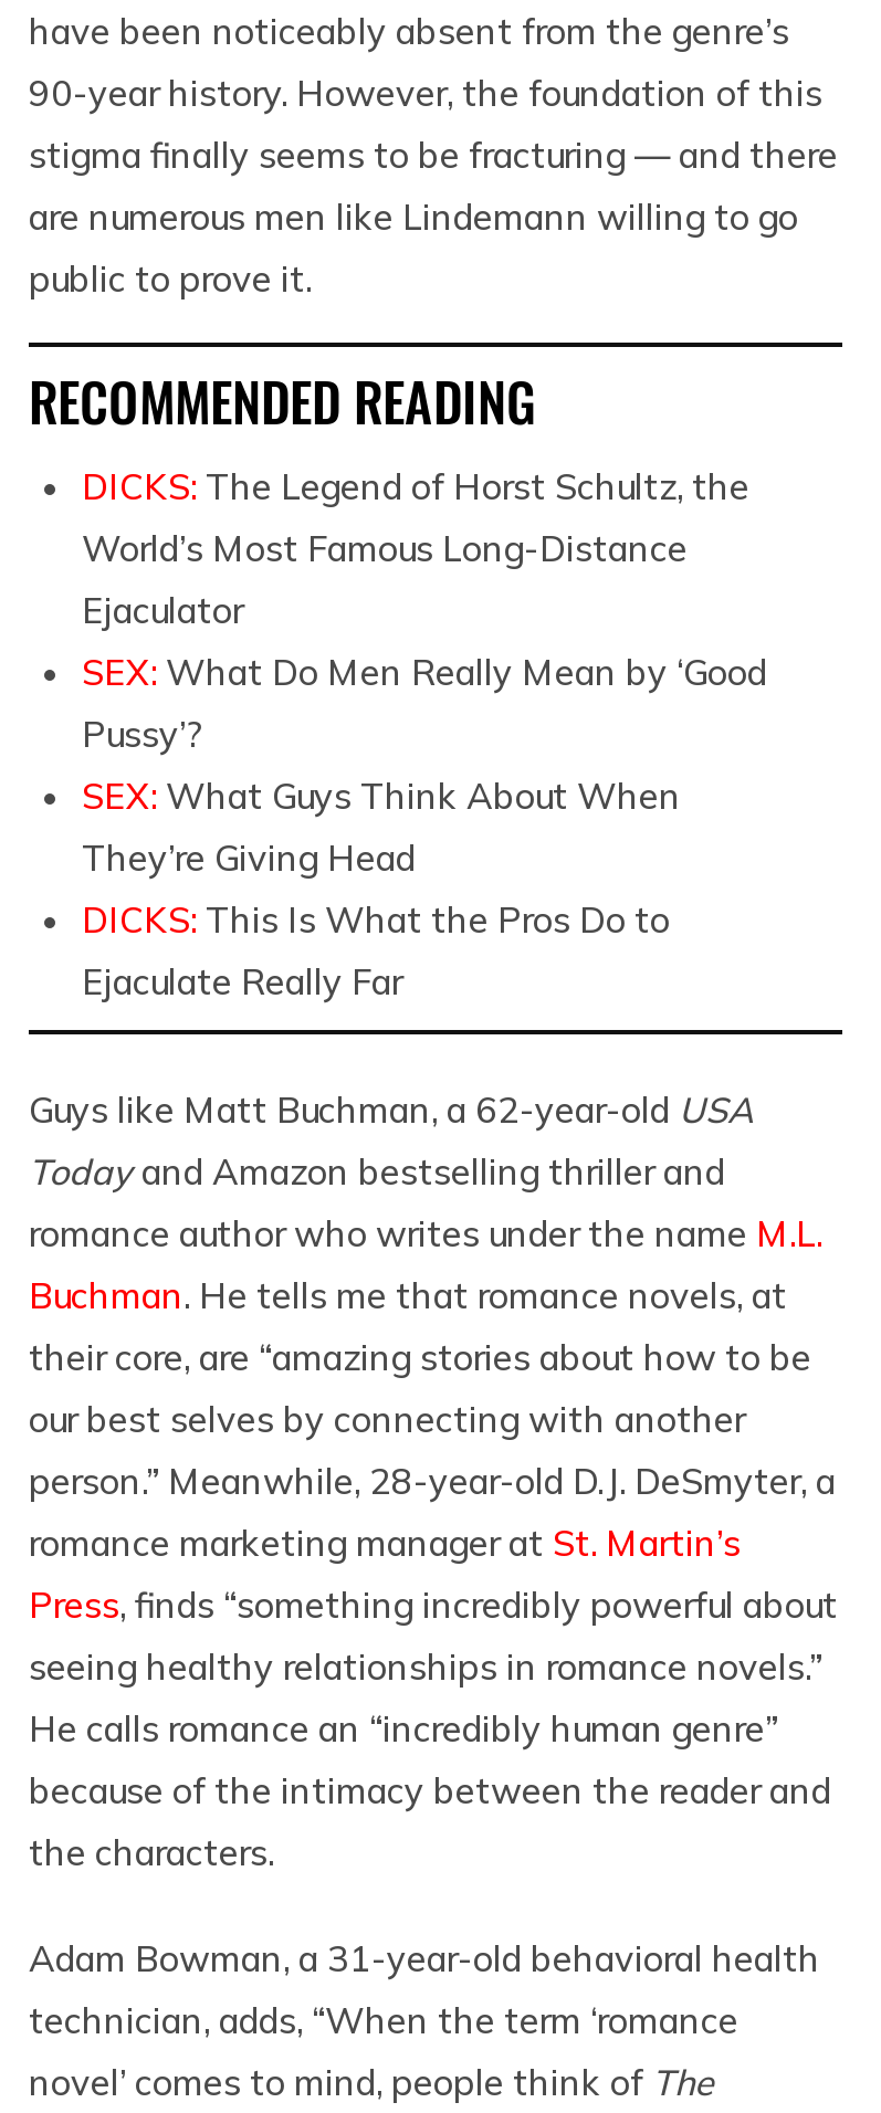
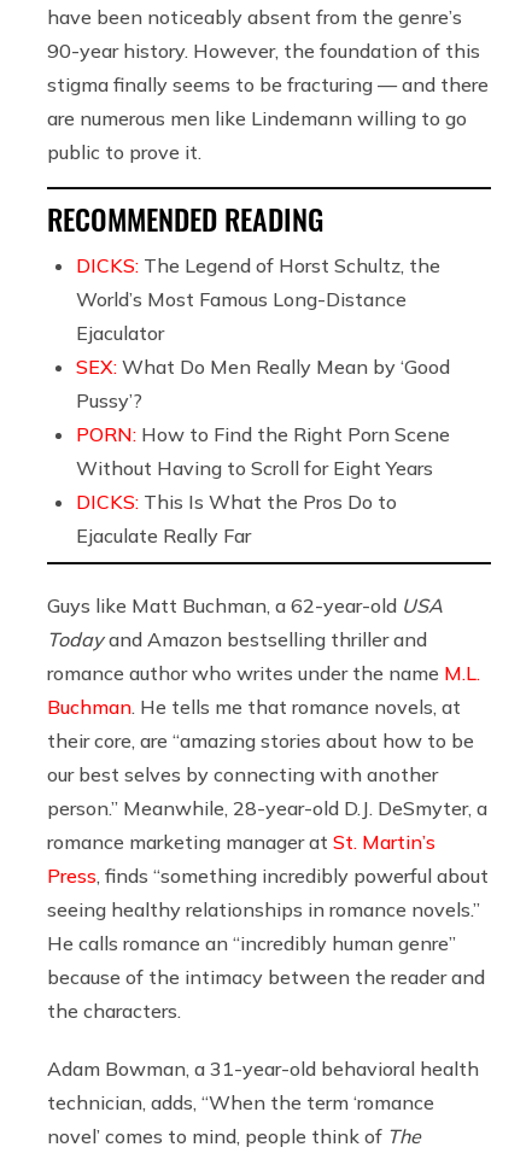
- SEX: What Guys Think About When
- They’re Giving Head
+ PORN: How to Find the Right Porn Scene
+ Without Having to Scroll for Eight Years
